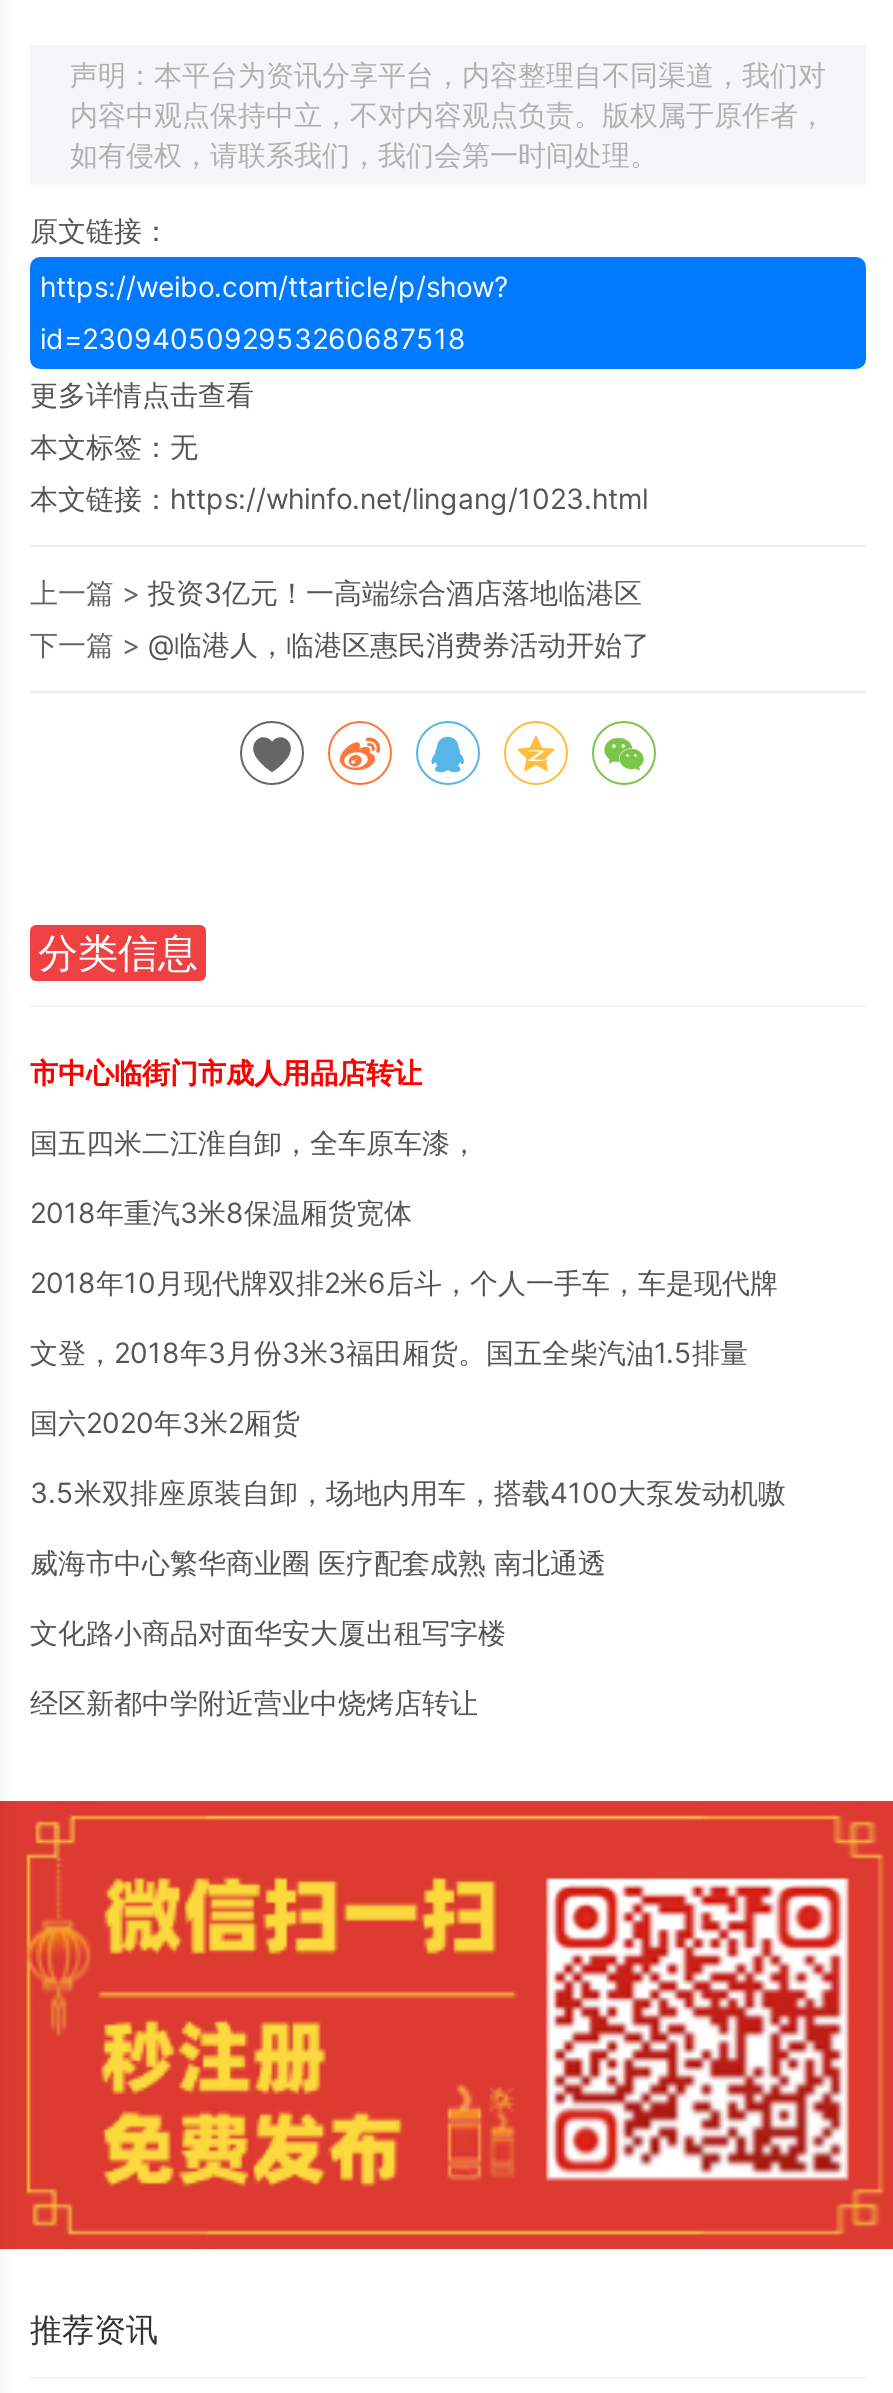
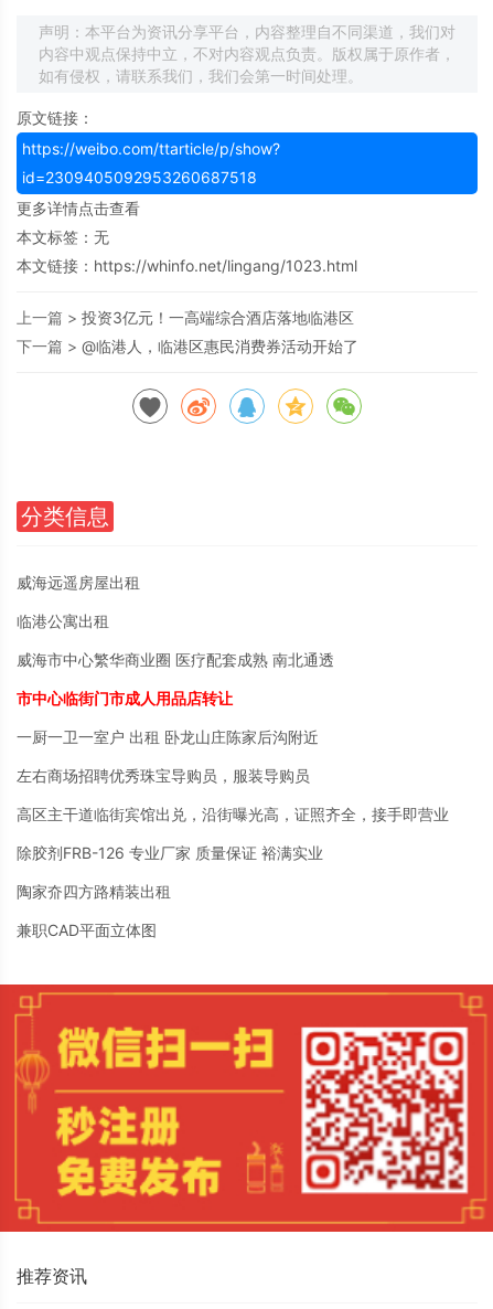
moved down: 市中心临街门市成人用品店转让

- 国五四米二江淮自卸，全车原车漆，
- 2018年重汽3米8保温厢货宽体
- 2018年10月现代牌双排2米6后斗，个人一手车，车是现代牌
- 文登，2018年3月份3米3福田厢货。国五全柴汽油1.5排量
- 国六2020年3米2厢货
- 3.5米双排座原装自卸，场地内用车，搭载4100大泵发动机嗷
+ 威海远遥房屋出租
+ 临港公寓出租

moved up: 威海市中心繁华商业圈 医疗配套成熟 南北通透

- 文化路小商品对面华安大厦出租写字楼
- 经区新都中学附近营业中烧烤店转让
+ 一厨一卫一室户 出租 卧龙山庄陈家后沟附近
+ 左右商场招聘优秀珠宝导购员，服装导购员
+ 高区主干道临街宾馆出兑，沿街曝光高，证照齐全，接手即营业
+ 除胶剂FRB-126 专业厂家 质量保证 裕满实业
+ 陶家夼四方路精装出租
+ 兼职CAD平面立体图
